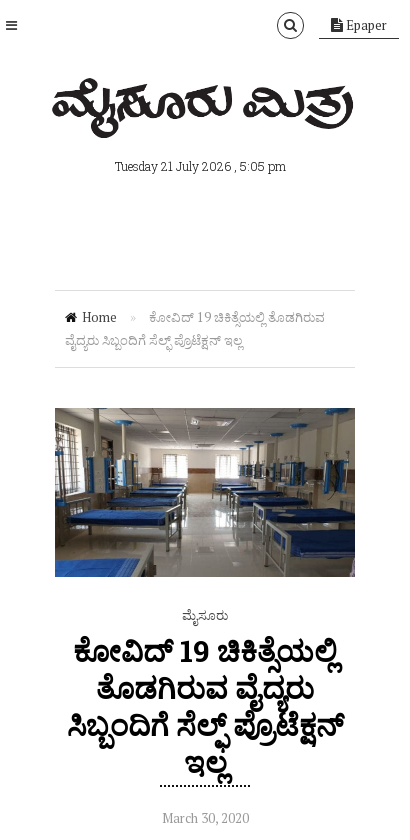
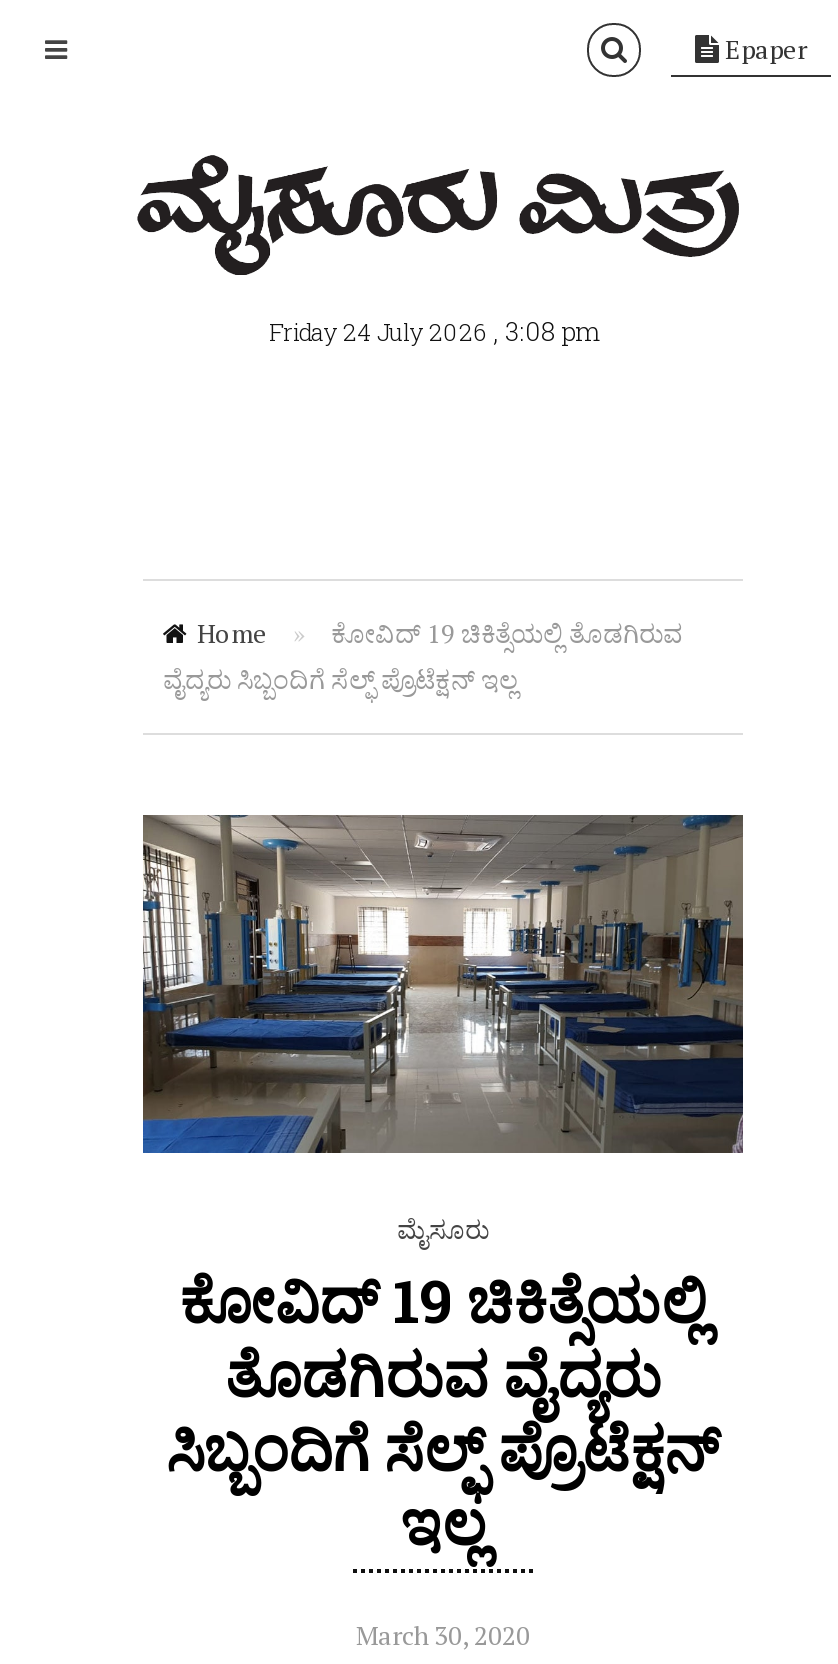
- Tuesday 21 July 2026, 5:05 pm
+ Friday 24 July 2026, 3:08 pm
